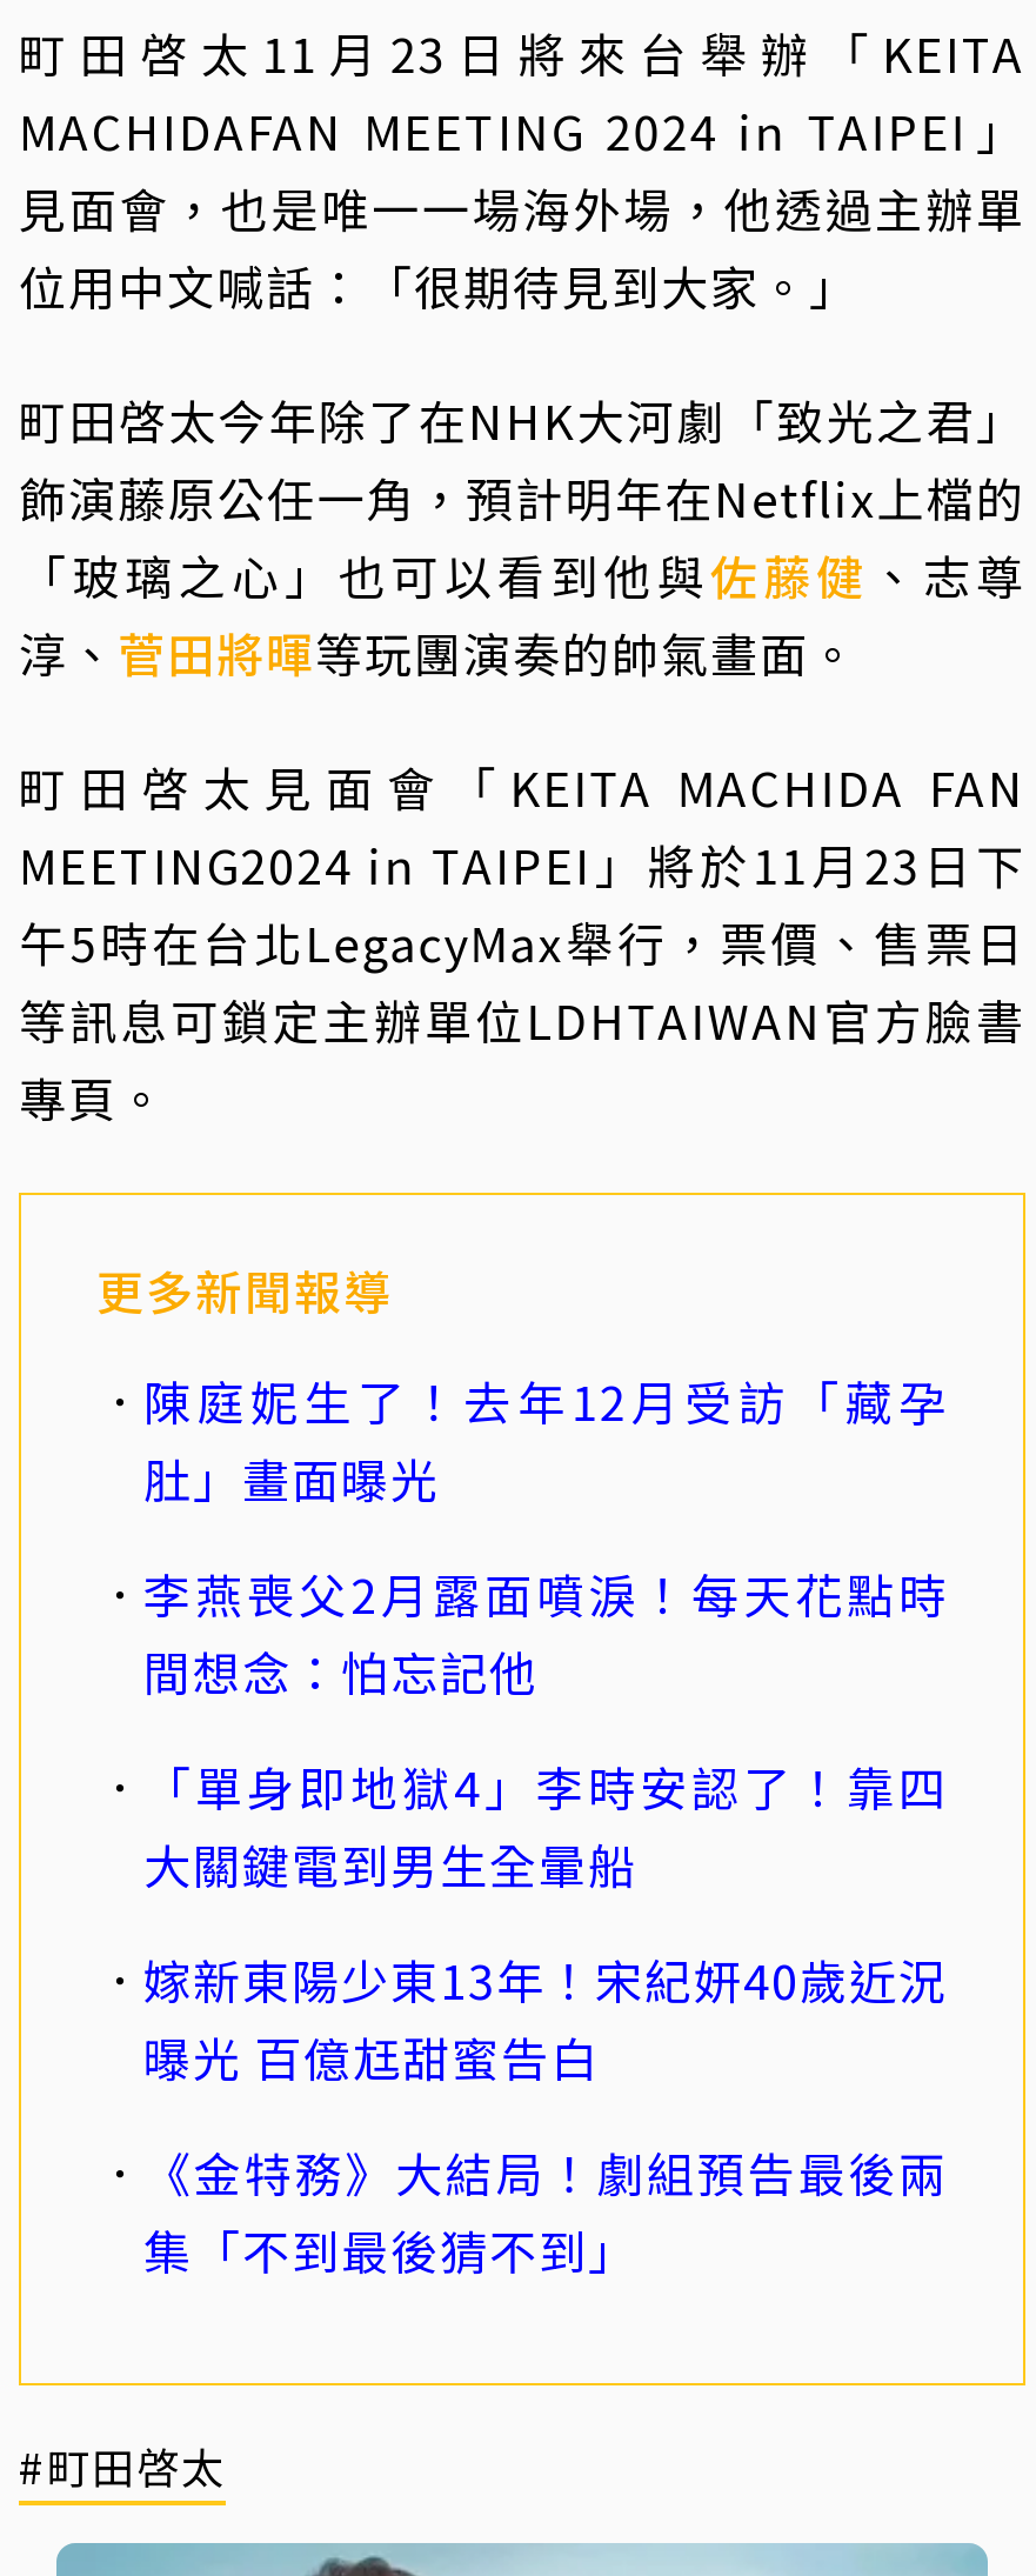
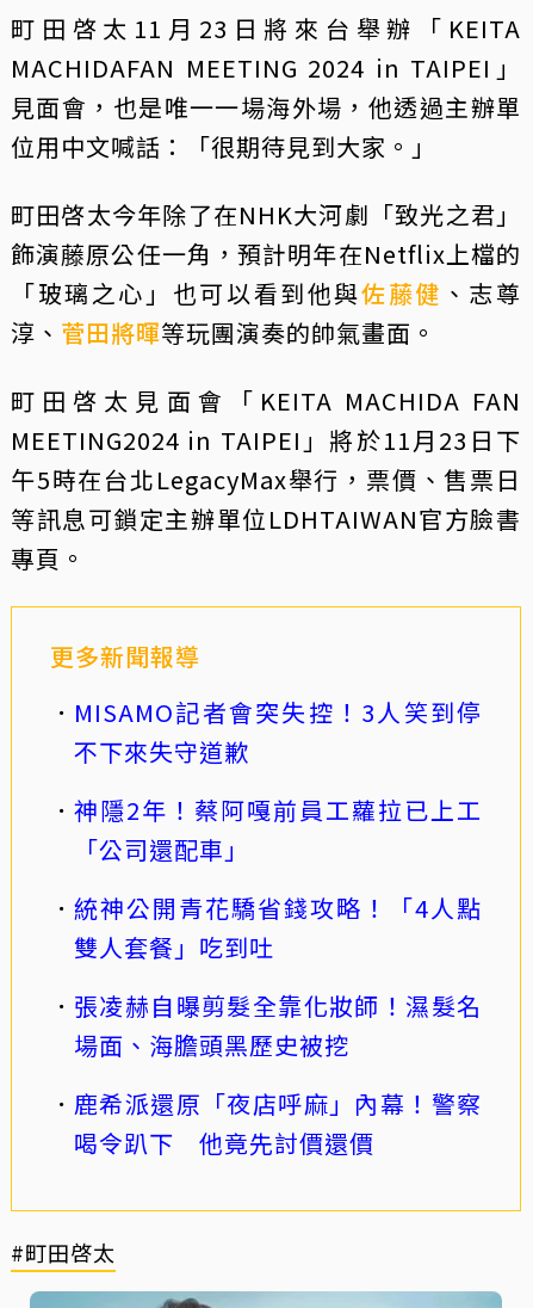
- 陳庭妮生了！去年12月受訪「藏孕
- 肚」畫面曝光
+ MISAMO記者會突失控！3人笑到停
+ 不下來失守道歉

- 李燕喪父2月露面噴淚！每天花點時
- 間想念：怕忘記他
+ 神隱2年！蔡阿嘎前員工蘿拉已上工
+ 「公司還配車」

- 「單身即地獄4」李時安認了！靠四
- 大關鍵電到男生全暈船
+ 統神公開青花驕省錢攻略！「4人點
+ 雙人套餐」吃到吐

- 嫁新東陽少東13年！宋紀妍40歲近況
- 曝光 百億尪甜蜜告白
+ 張凌赫自曝剪髮全靠化妝師！濕髮名
+ 場面、海膽頭黑歷史被挖

- 《金特務》大結局！劇組預告最後兩
- 集「不到最後猜不到」
+ 鹿希派還原「夜店呼麻」內幕！警察
+ 喝令趴下 他竟先討價還價
